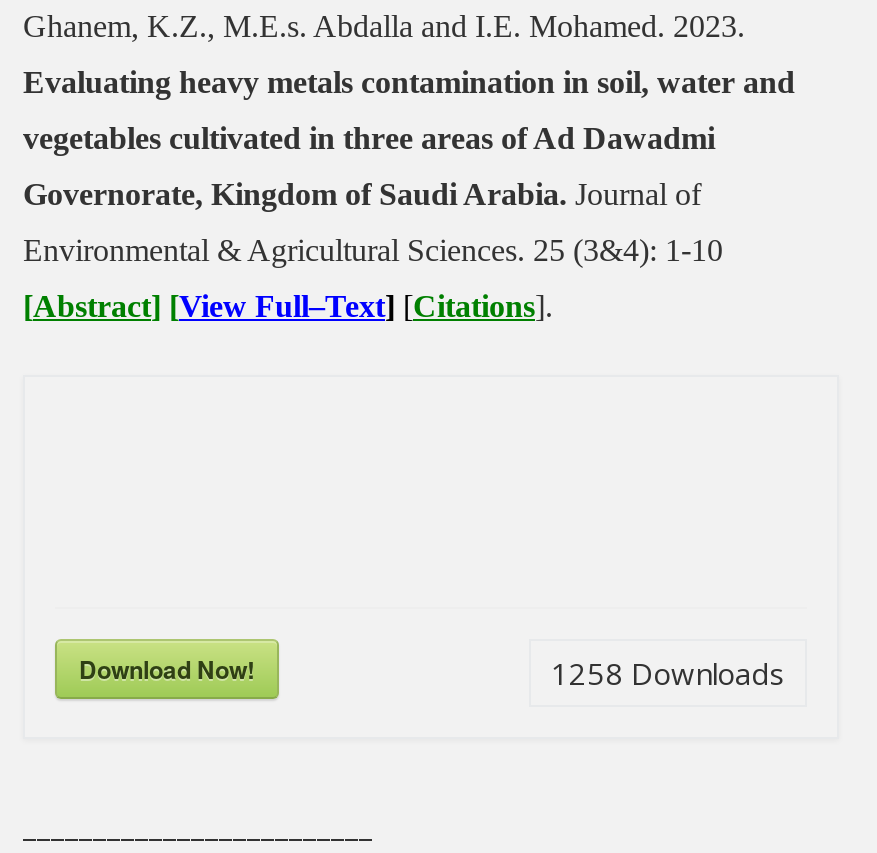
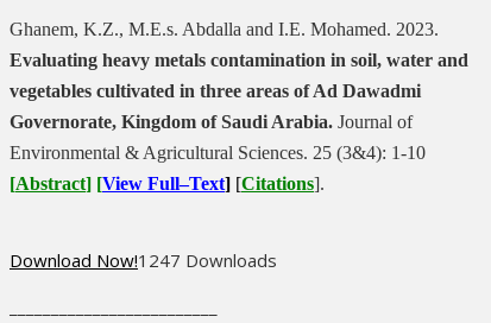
- Download Now!
- 1258 Downloads
+ Download Now!1247 Downloads
